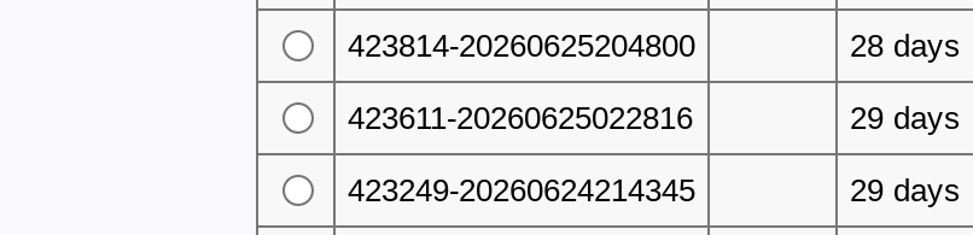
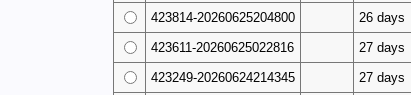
- 28 days
+ 26 days

- 29 days
+ 27 days

- 29 days
+ 27 days
